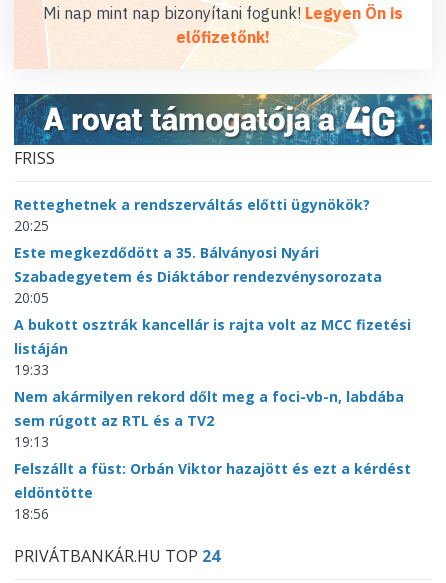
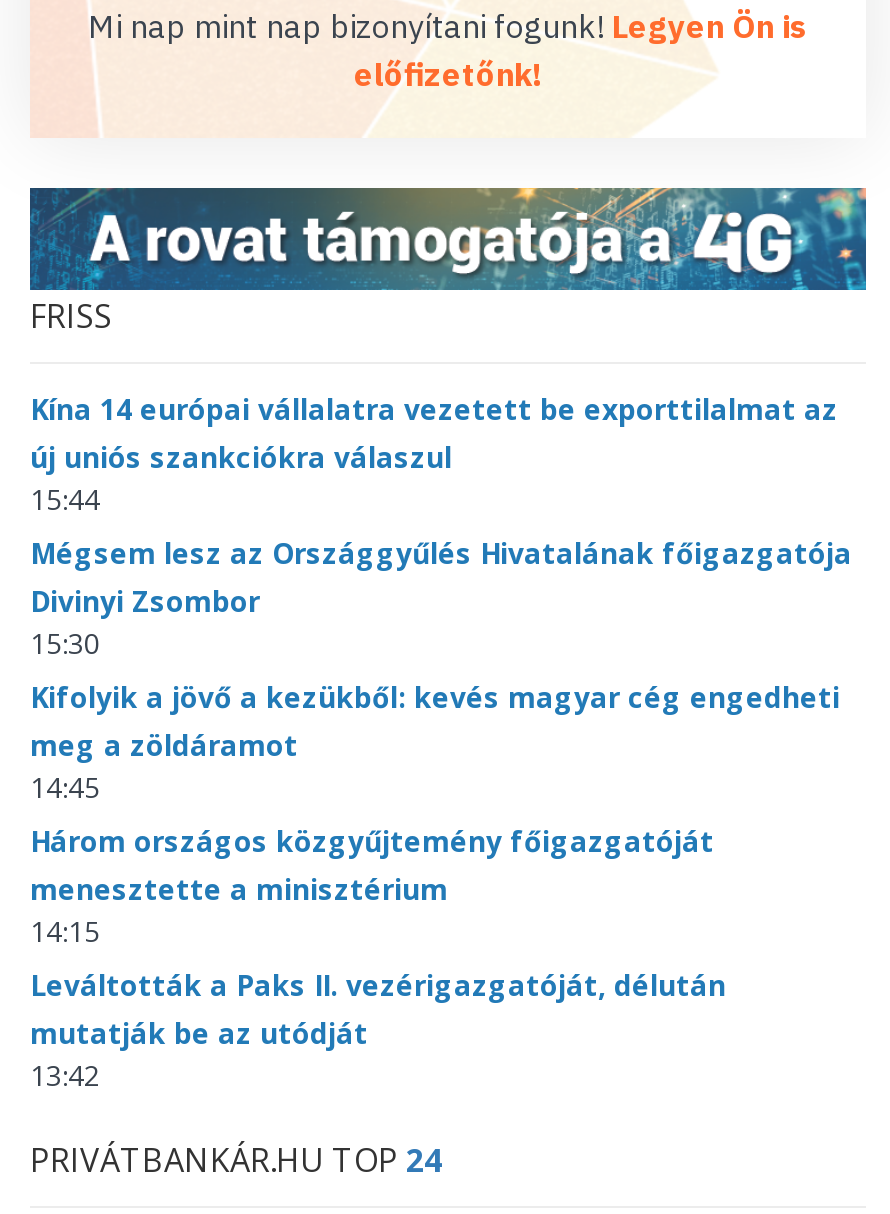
- Retteghetnek a rendszerváltás előtti ügynökök?
- 20:25
- Este megkezdődött a 35. Bálványosi Nyári
- Szabadegyetem és Diáktábor rendezvénysorozata
- 20:05
- A bukott osztrák kancellár is rajta volt az MCC fizetési
- listáján
- 19:33
- Nem akármilyen rekord dőlt meg a foci-vb-n, labdába
- sem rúgott az RTL és a TV2
- 19:13
- Felszállt a füst: Orbán Viktor hazajött és ezt a kérdést
- eldöntötte
- 18:56
+ Kína 14 európai vállalatra vezetett be exporttilalmat az
+ új uniós szankciókra válaszul
+ 15:44
+ Mégsem lesz az Országgyűlés Hivatalának főigazgatója
+ Divinyi Zsombor
+ 15:30
+ Kifolyik a jövő a kezükből: kevés magyar cég engedheti
+ meg a zöldáramot
+ 14:45
+ Három országos közgyűjtemény főigazgatóját
+ menesztette a minisztérium
+ 14:15
+ Leváltották a Paks II. vezérigazgatóját, délután
+ mutatják be az utódját
+ 13:42
